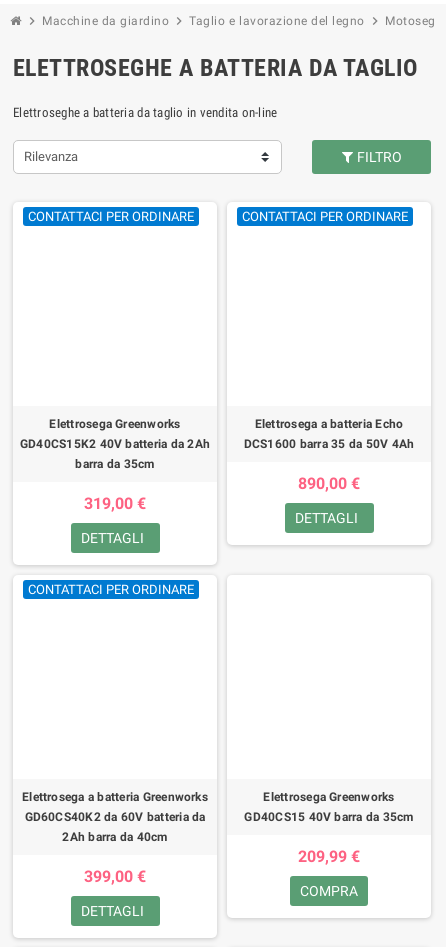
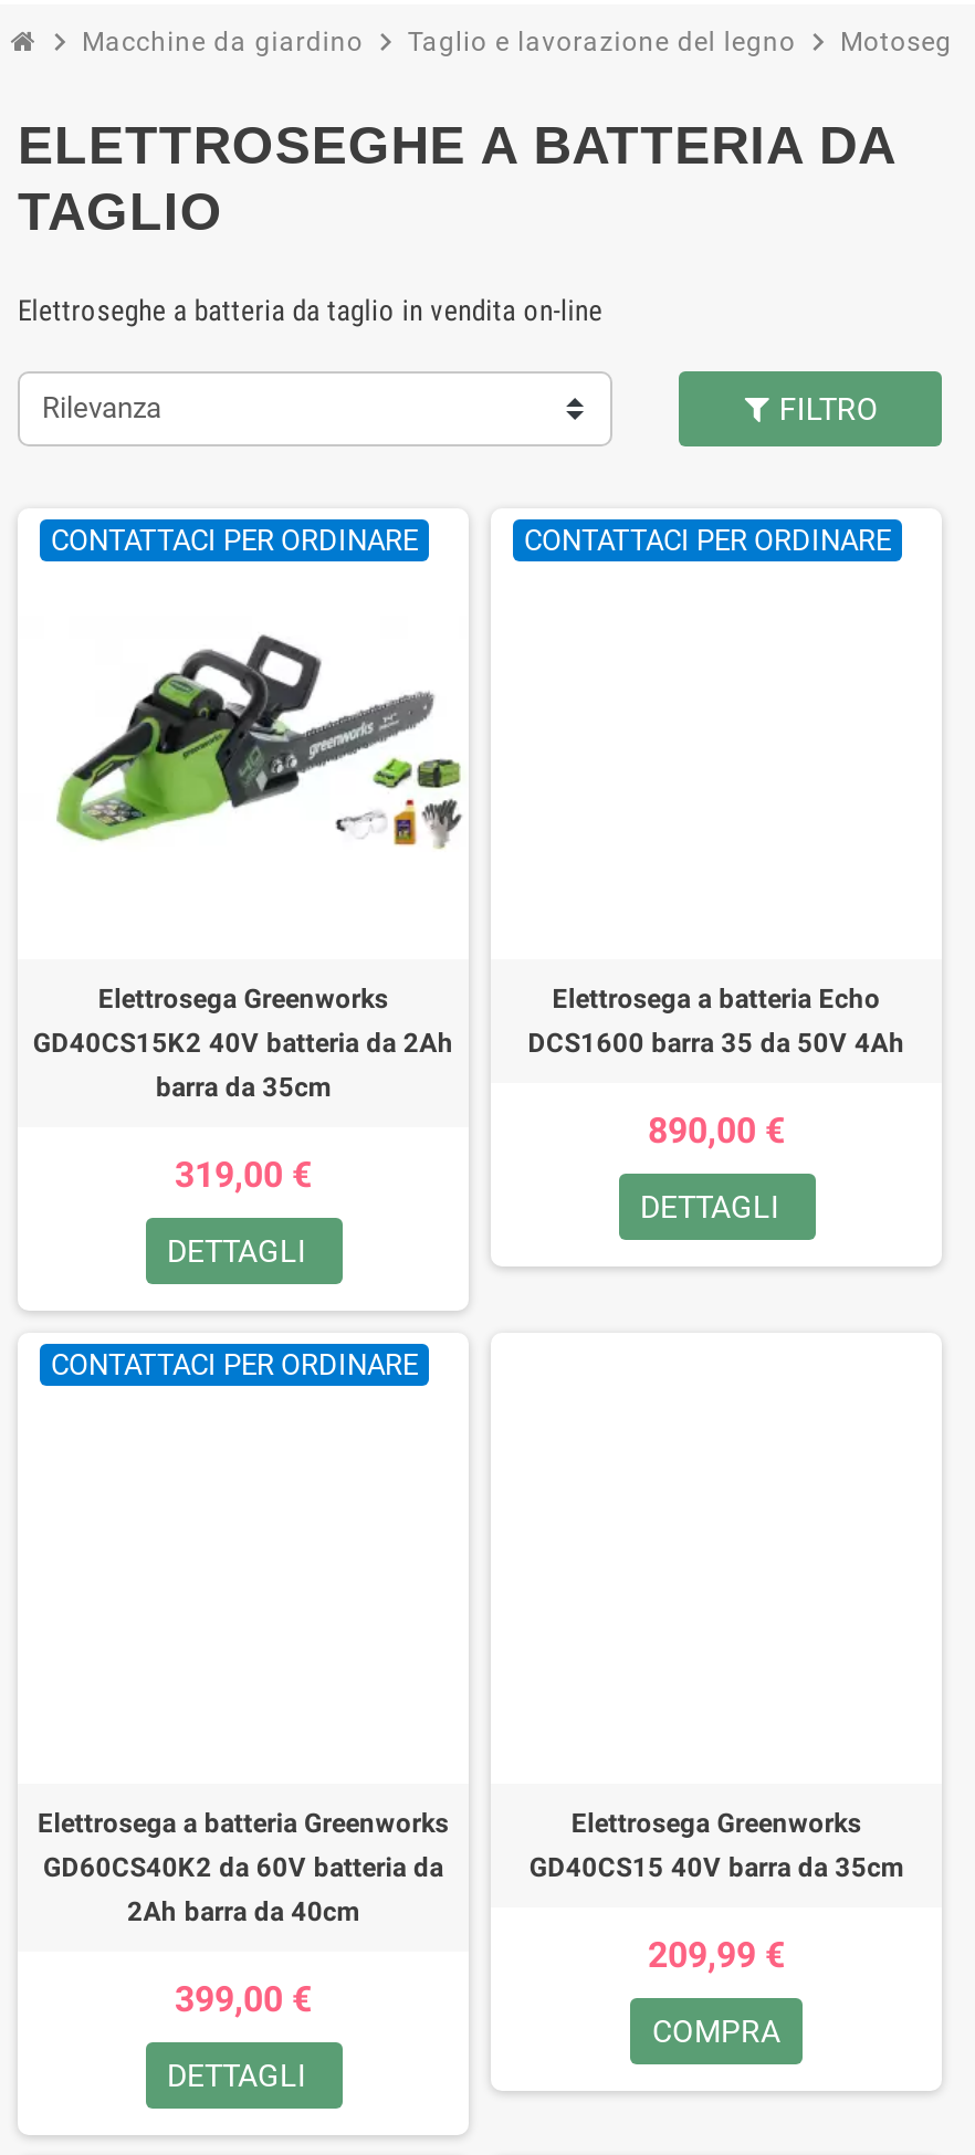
+ [image]
